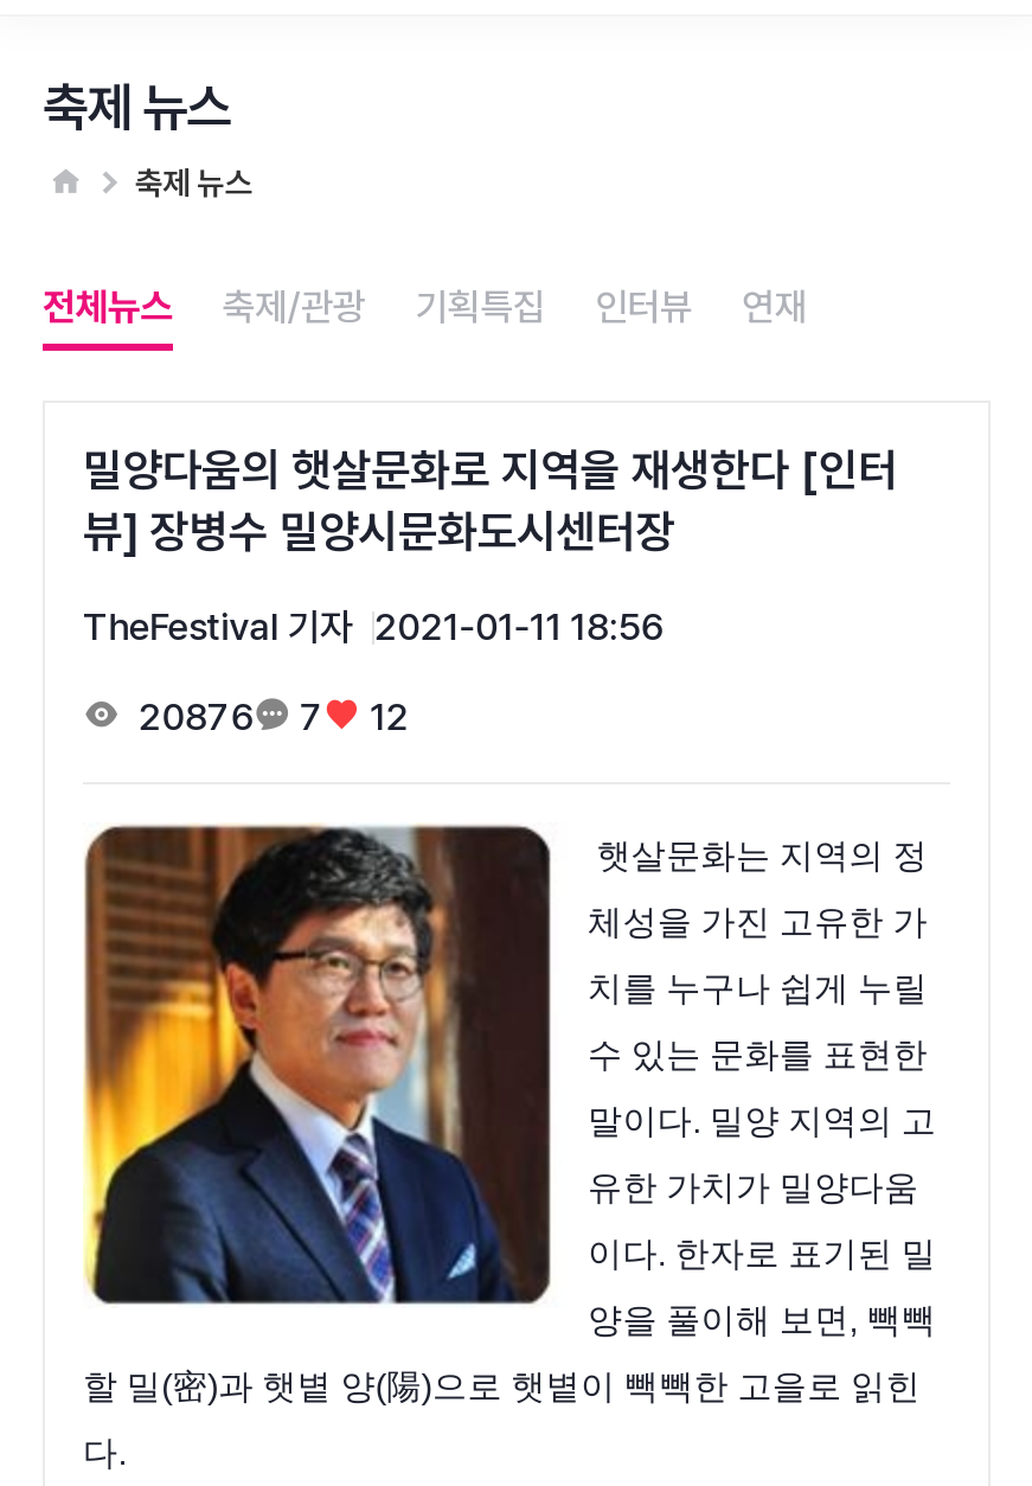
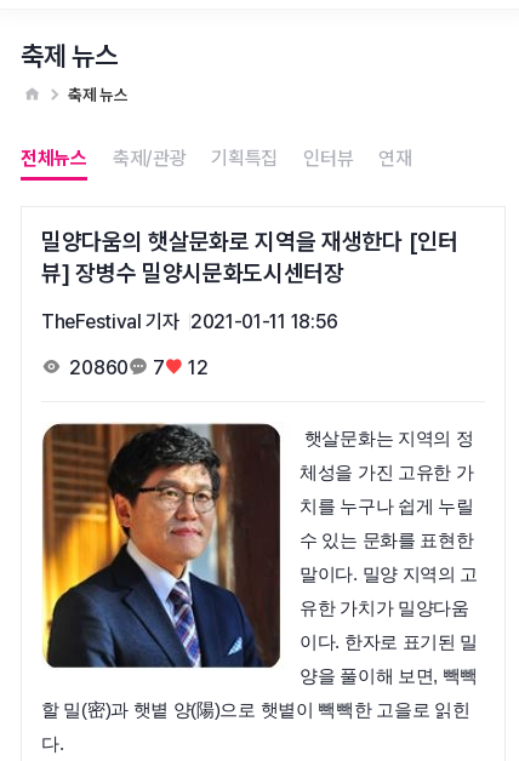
- 20876 7 12
+ 20860 7 12
